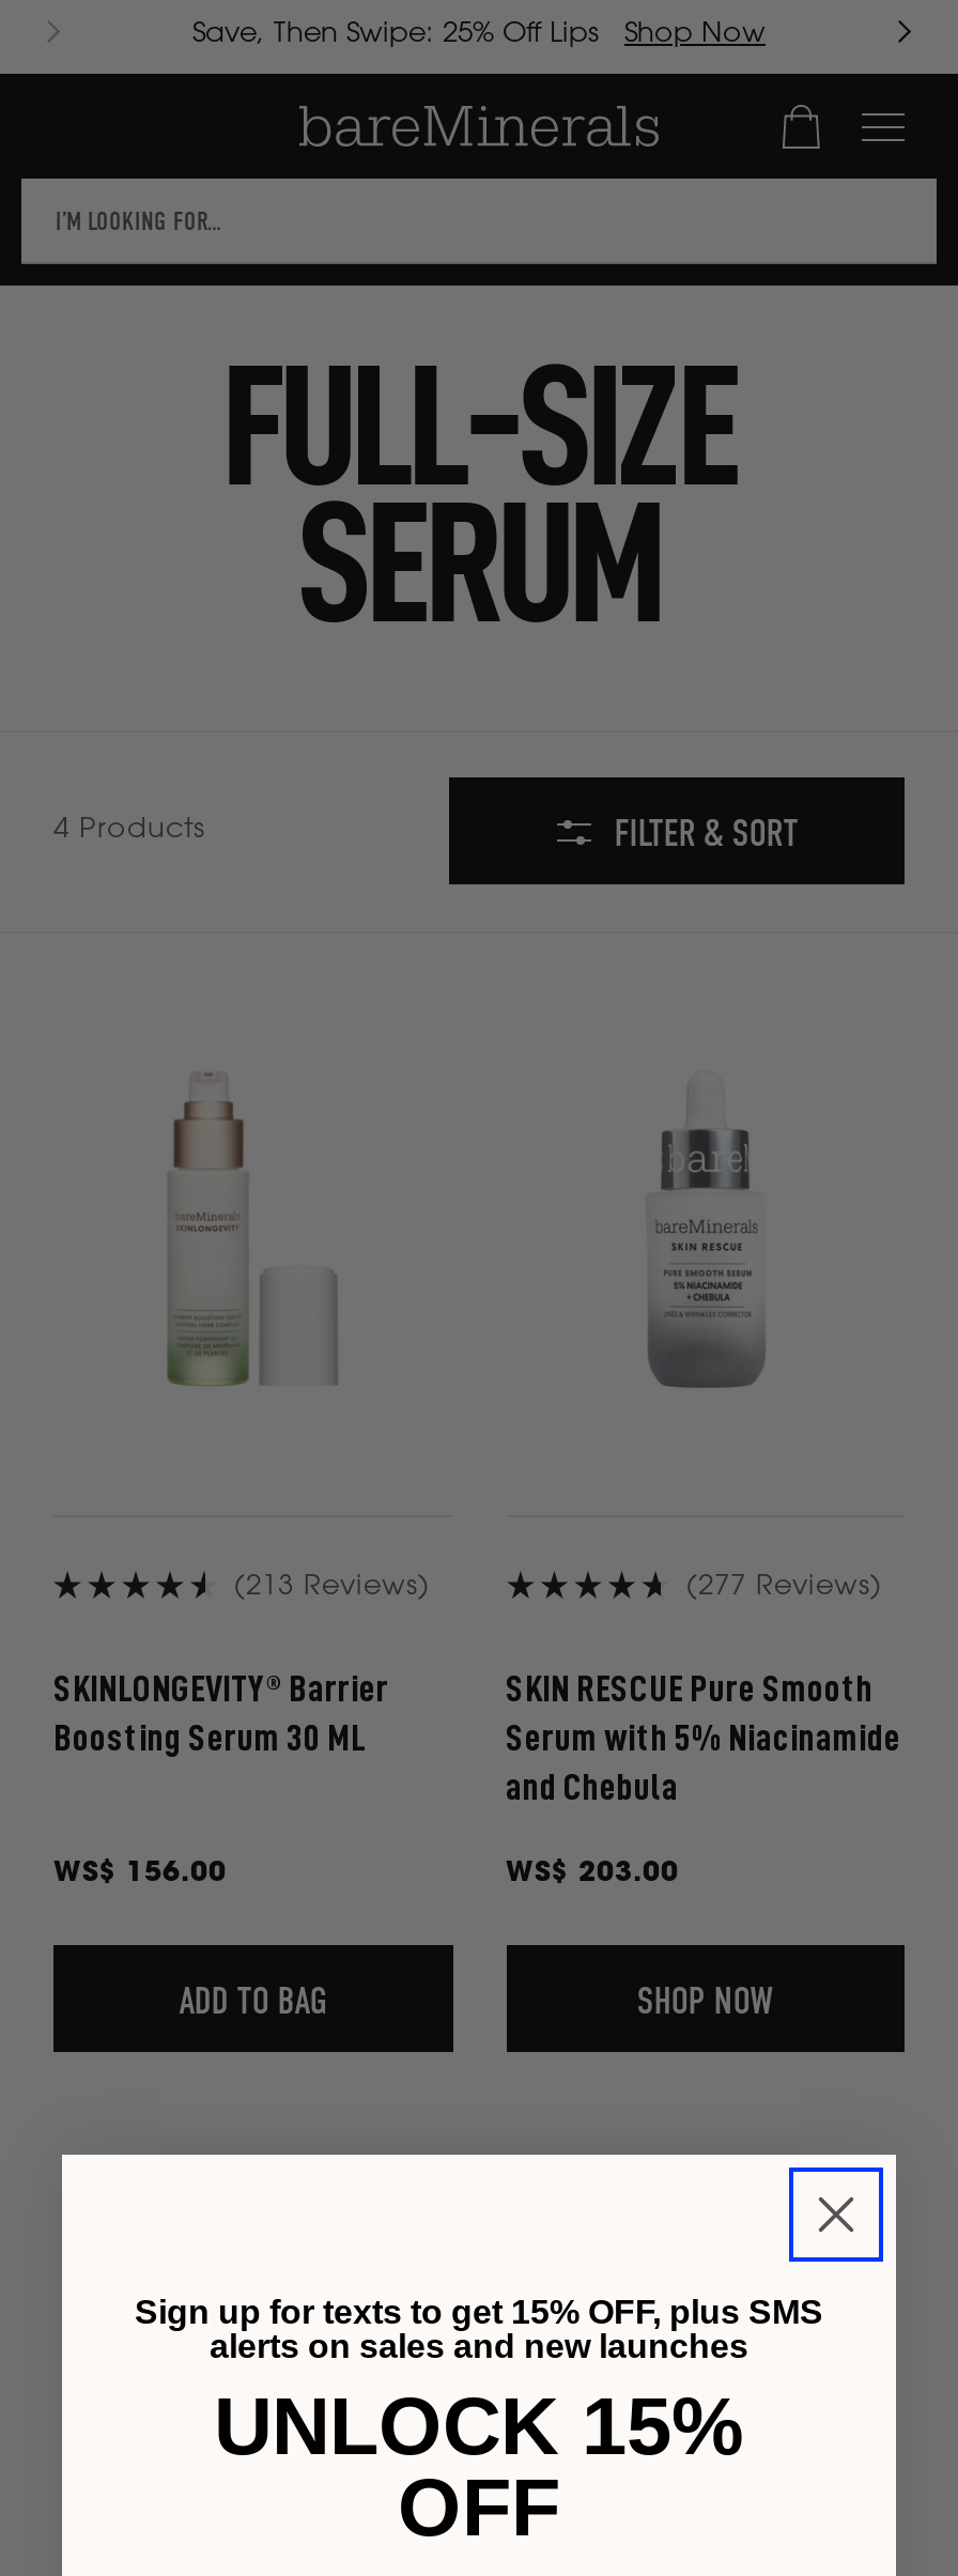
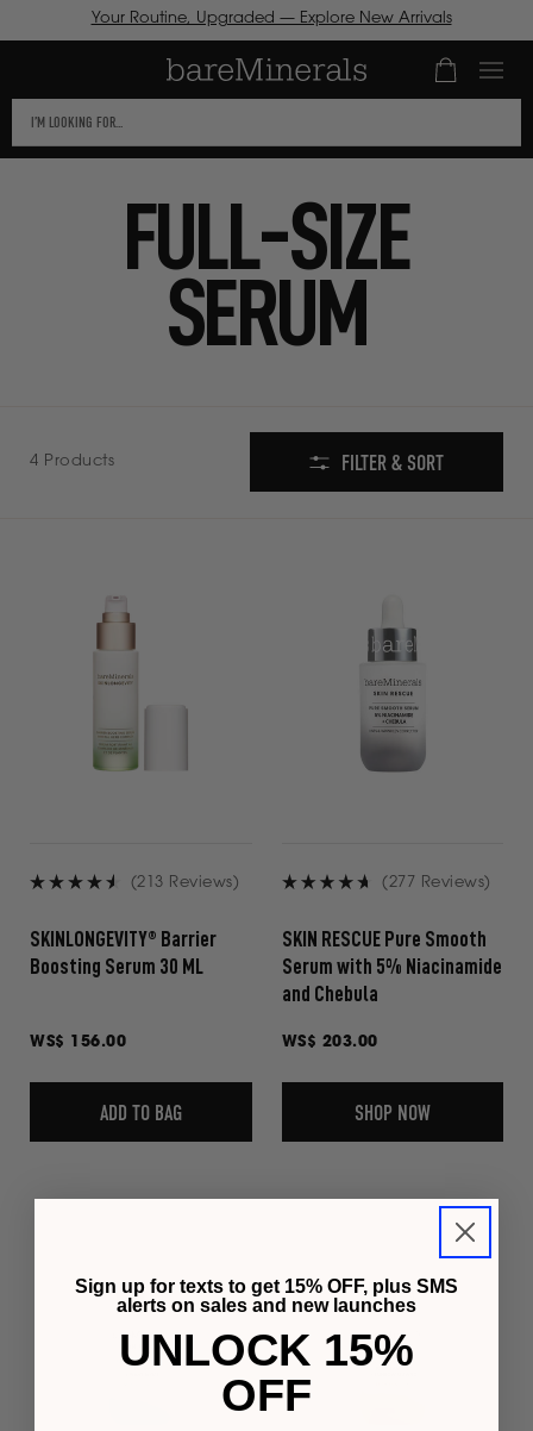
- Save, Then Swipe: 25% Off Lips
- Shop Now
+ Your Routine, Upgraded — Explore New Arrivals
